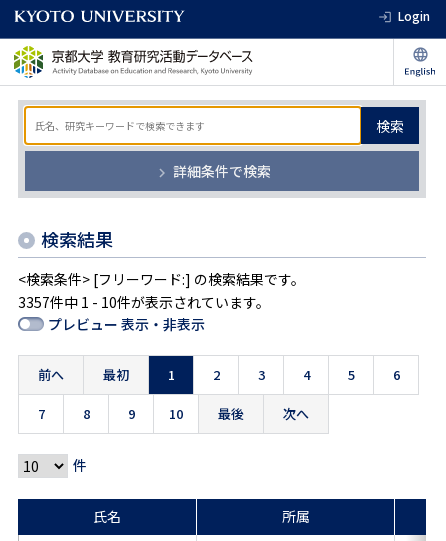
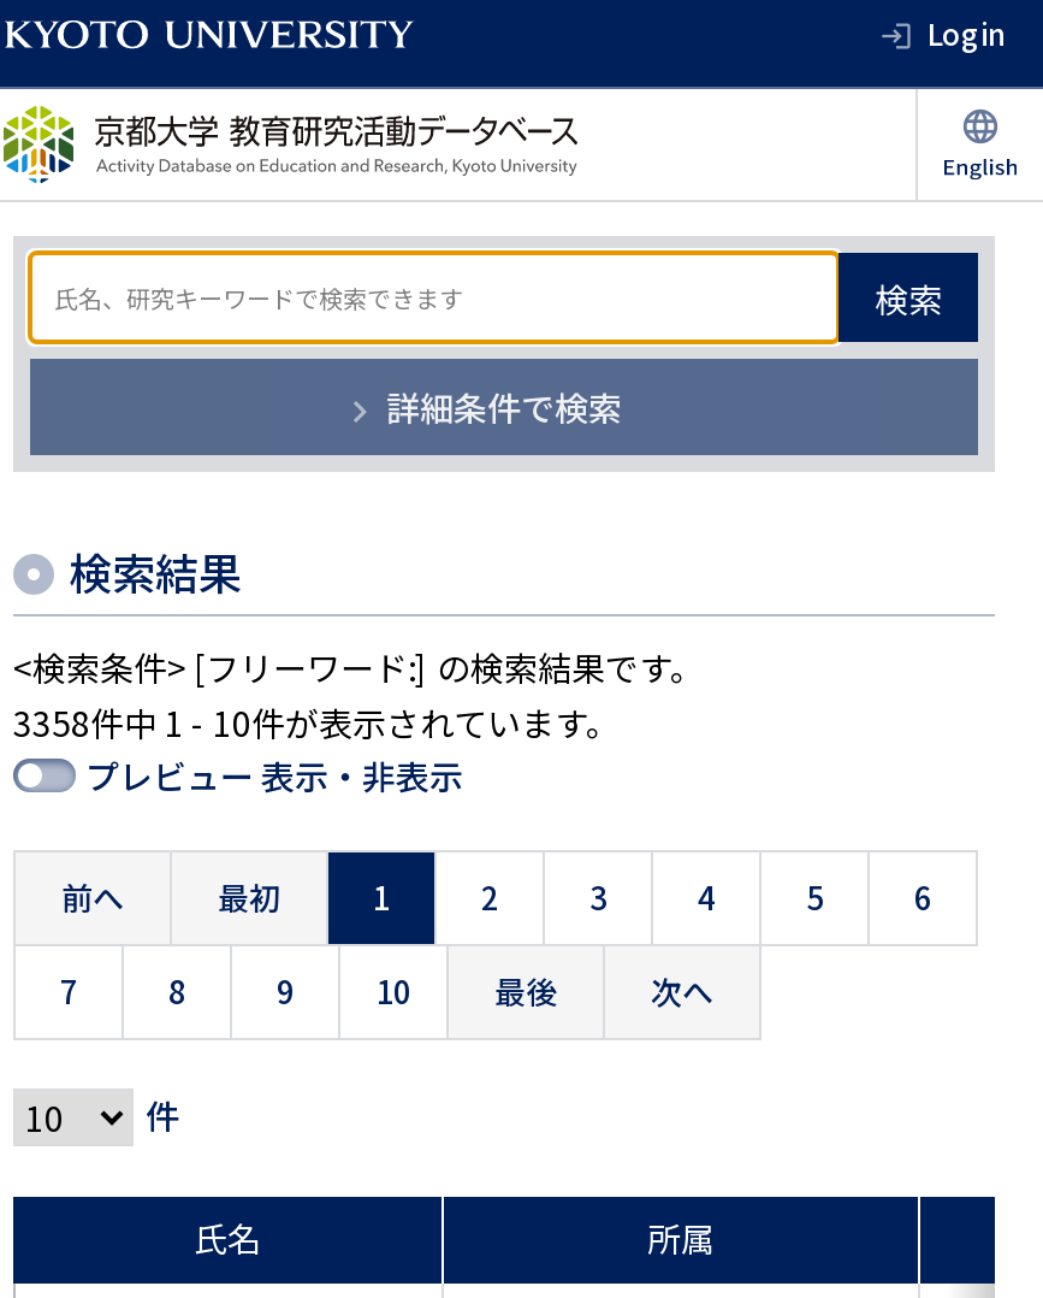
- 3357件中 1 - 10件が表示されています。
+ 3358件中 1 - 10件が表示されています。
